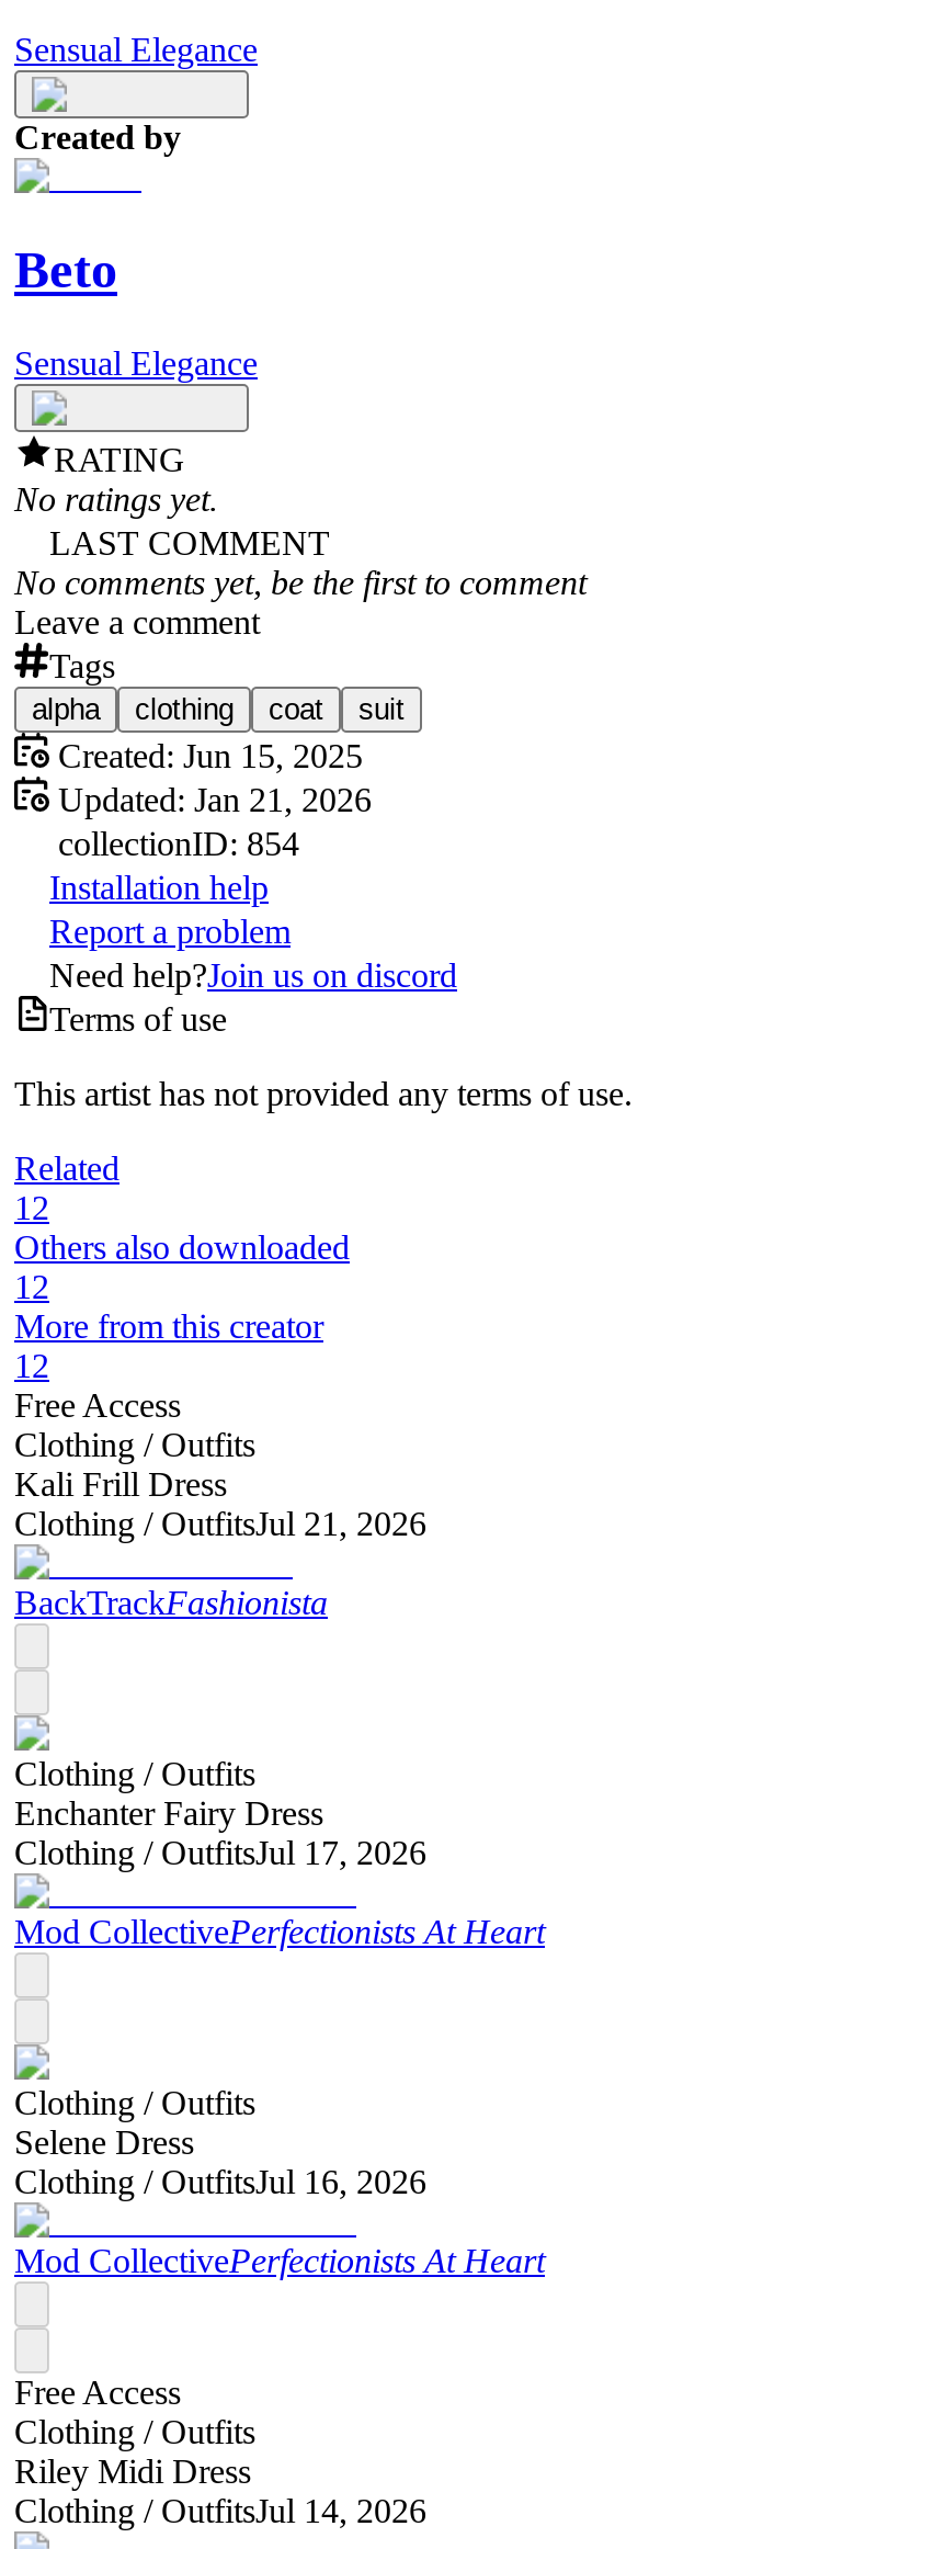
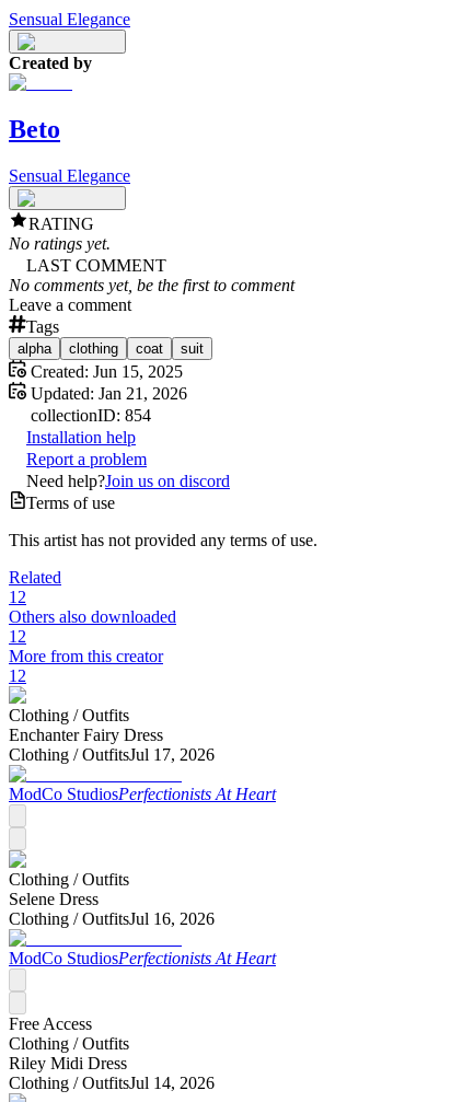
- Free Access
- Clothing / Outfits
- Kali Frill Dress
- Clothing / OutfitsJul 21, 2026
- BackTrackFashionista

- Mod CollectivePerfectionists At Heart
+ ModCo StudiosPerfectionists At Heart

- Mod CollectivePerfectionists At Heart
+ ModCo StudiosPerfectionists At Heart
